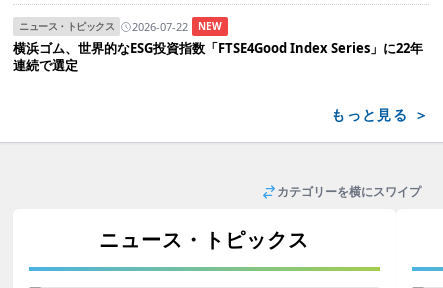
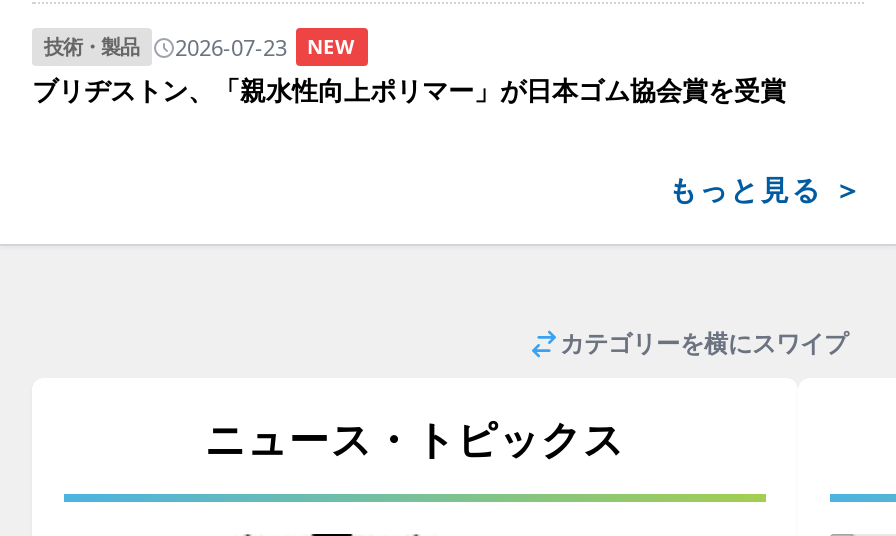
- ニュース・トピックス
- 2026-07-22
+ 技術・製品
+ 2026-07-23

- 横浜ゴム、世界的なESG投資指数「FTSE4Good Index Series」に22年
- 連続で選定
+ ブリヂストン、「親水性向上ポリマー」が日本ゴム協会賞を受賞
